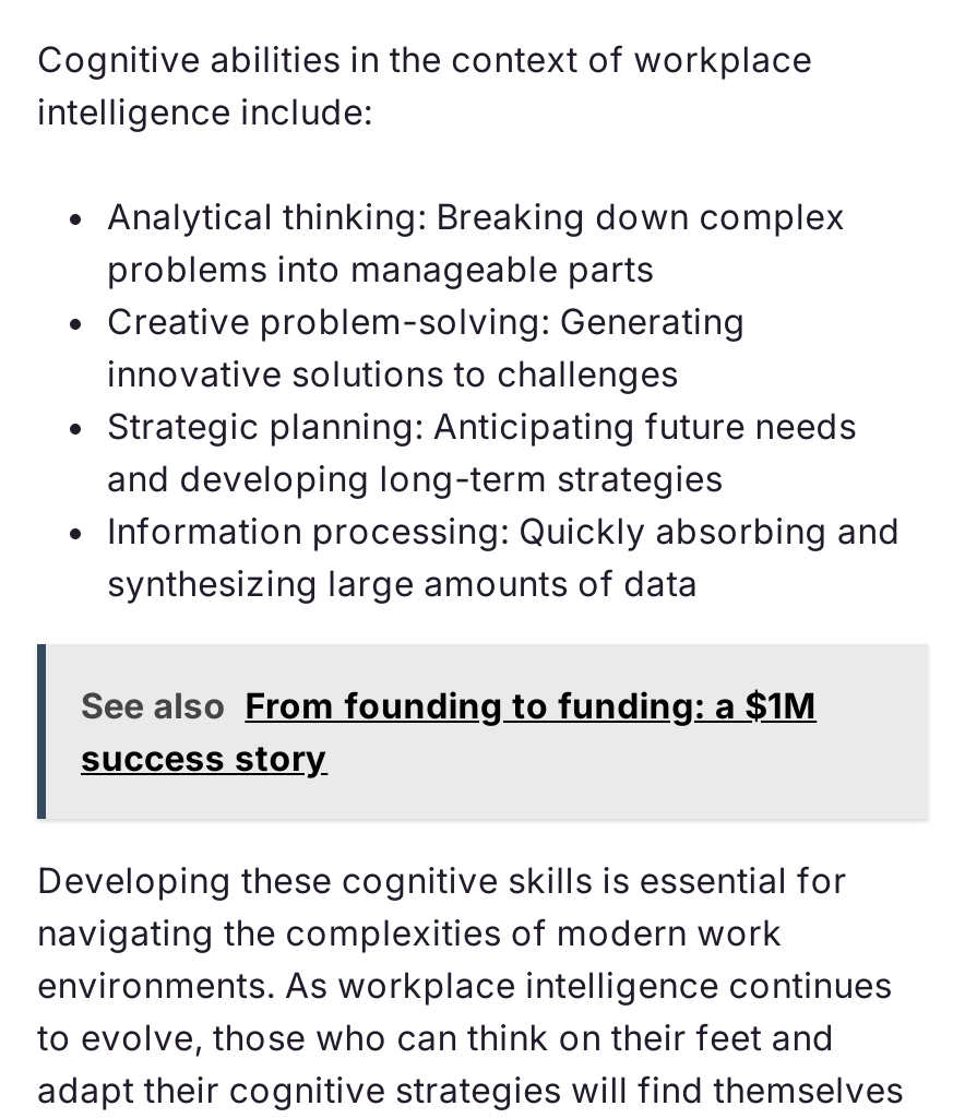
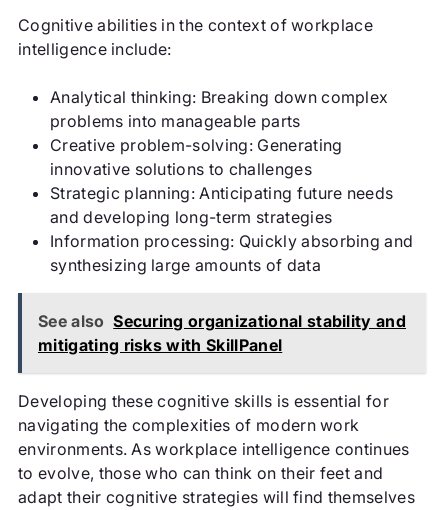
- See also From founding to funding: a $1M
- success story
+ See also Securing organizational stability and
+ mitigating risks with SkillPanel
